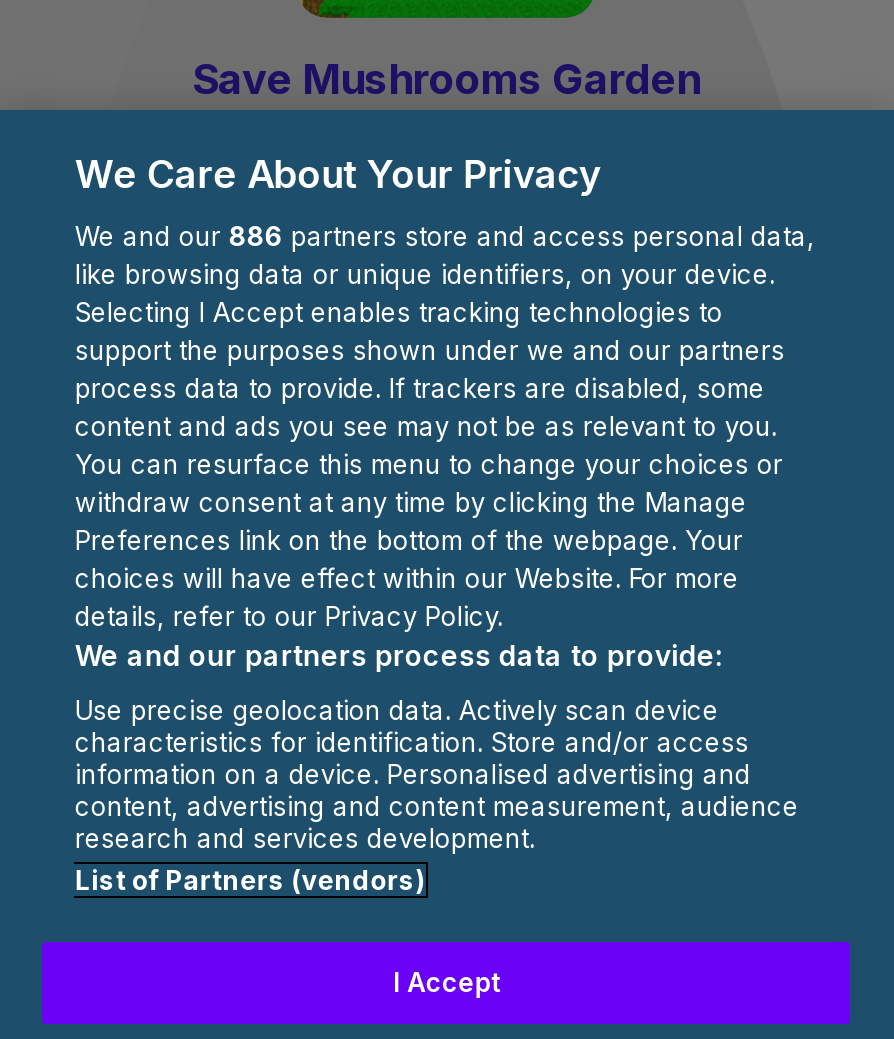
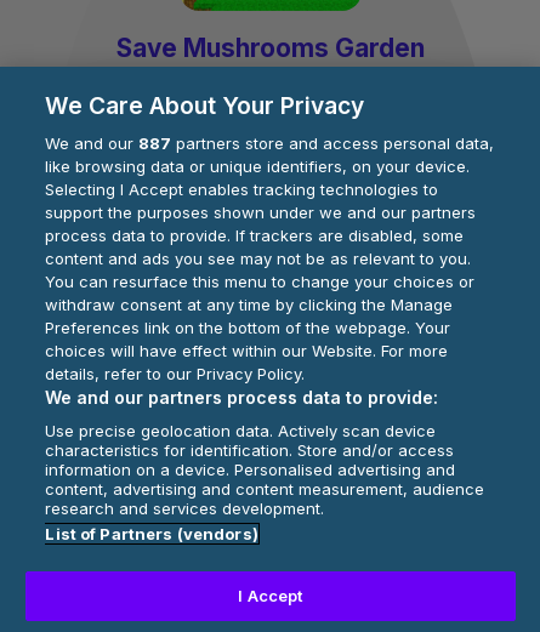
- We and our 886 partners store and access personal data,
+ We and our 887 partners store and access personal data,
